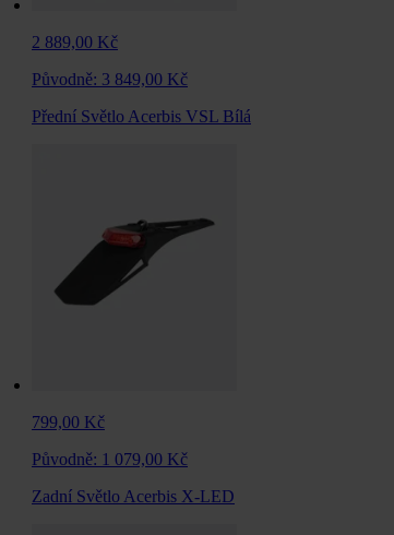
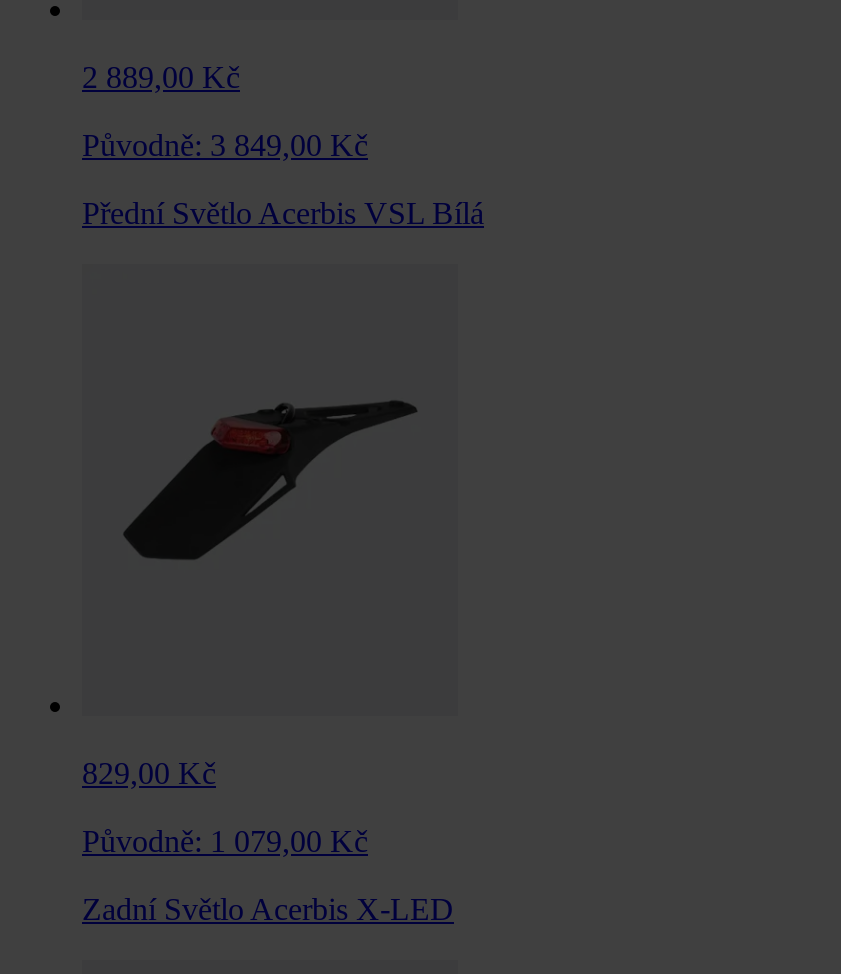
- 799,00 Kč
+ 829,00 Kč
